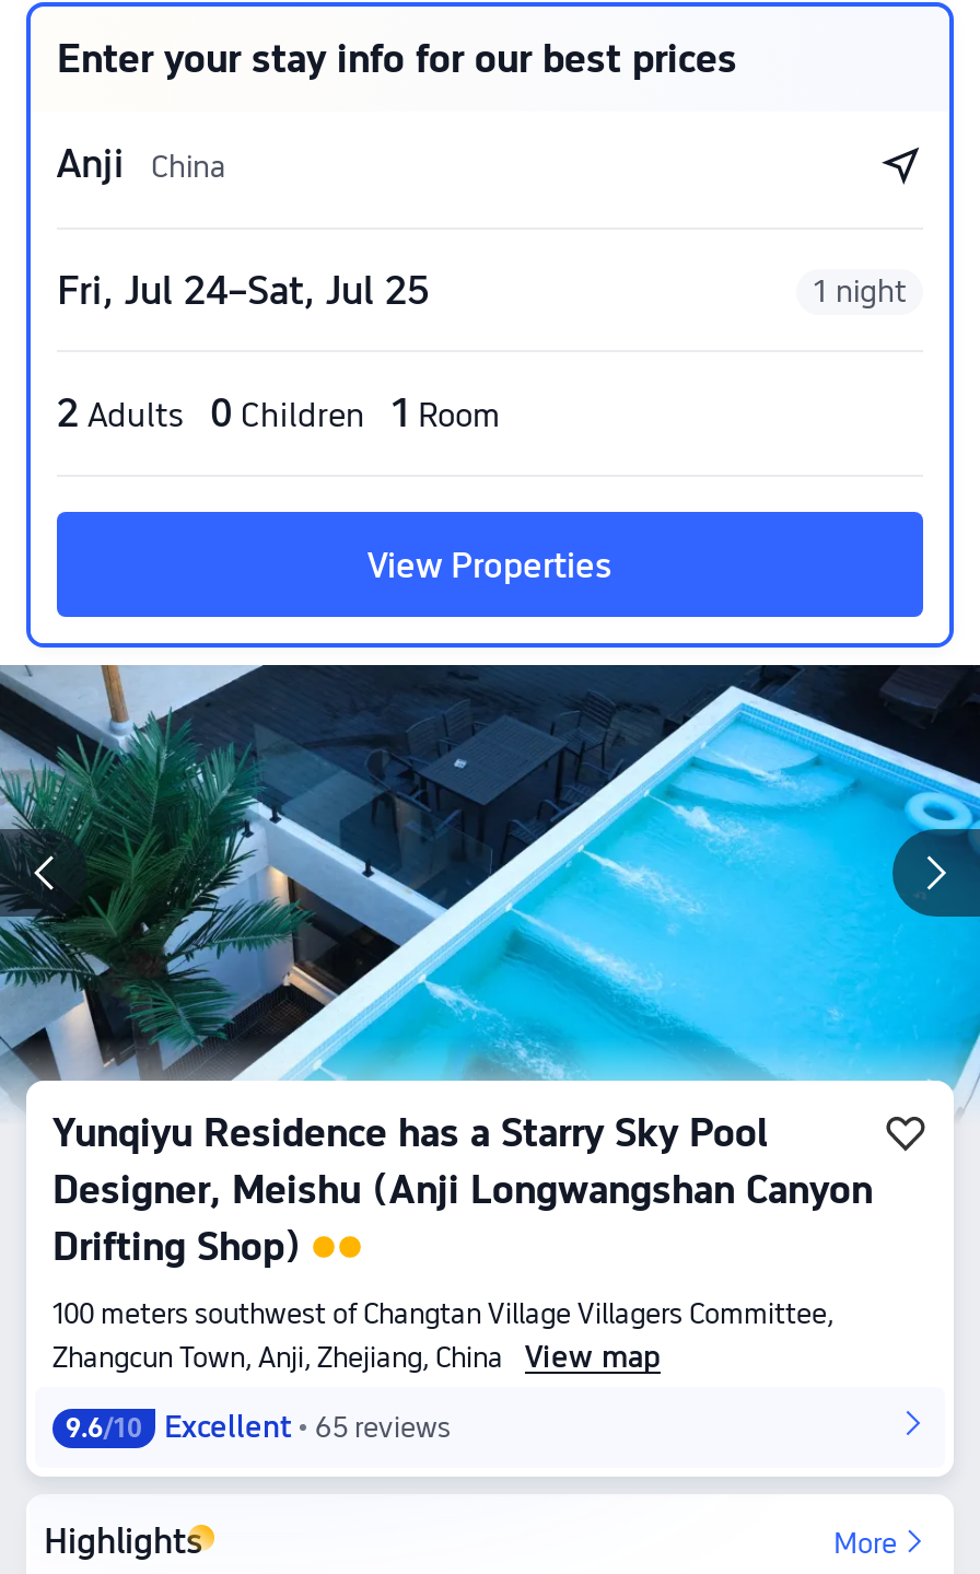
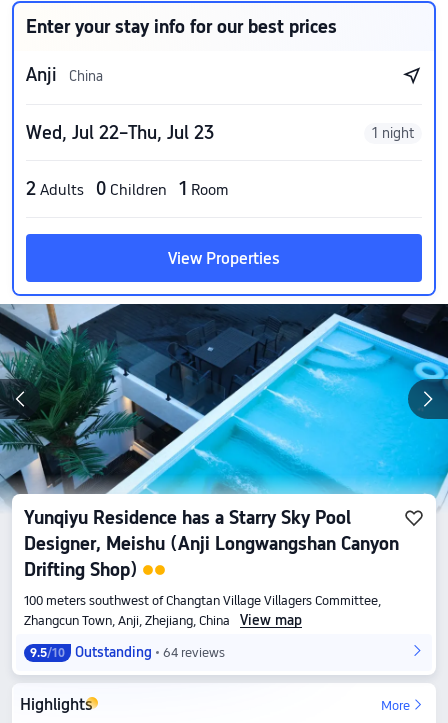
- Fri, Jul 24–Sat, Jul 25
+ Wed, Jul 22–Thu, Jul 23

- 9.6/10
- Excellent
- 65 reviews
+ 9.5/10
+ Outstanding
+ 64 reviews
